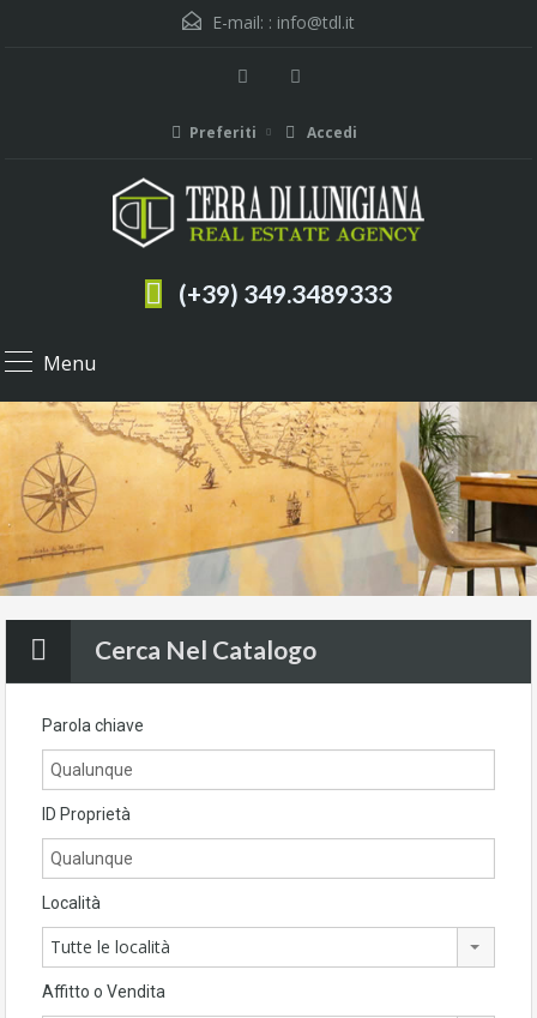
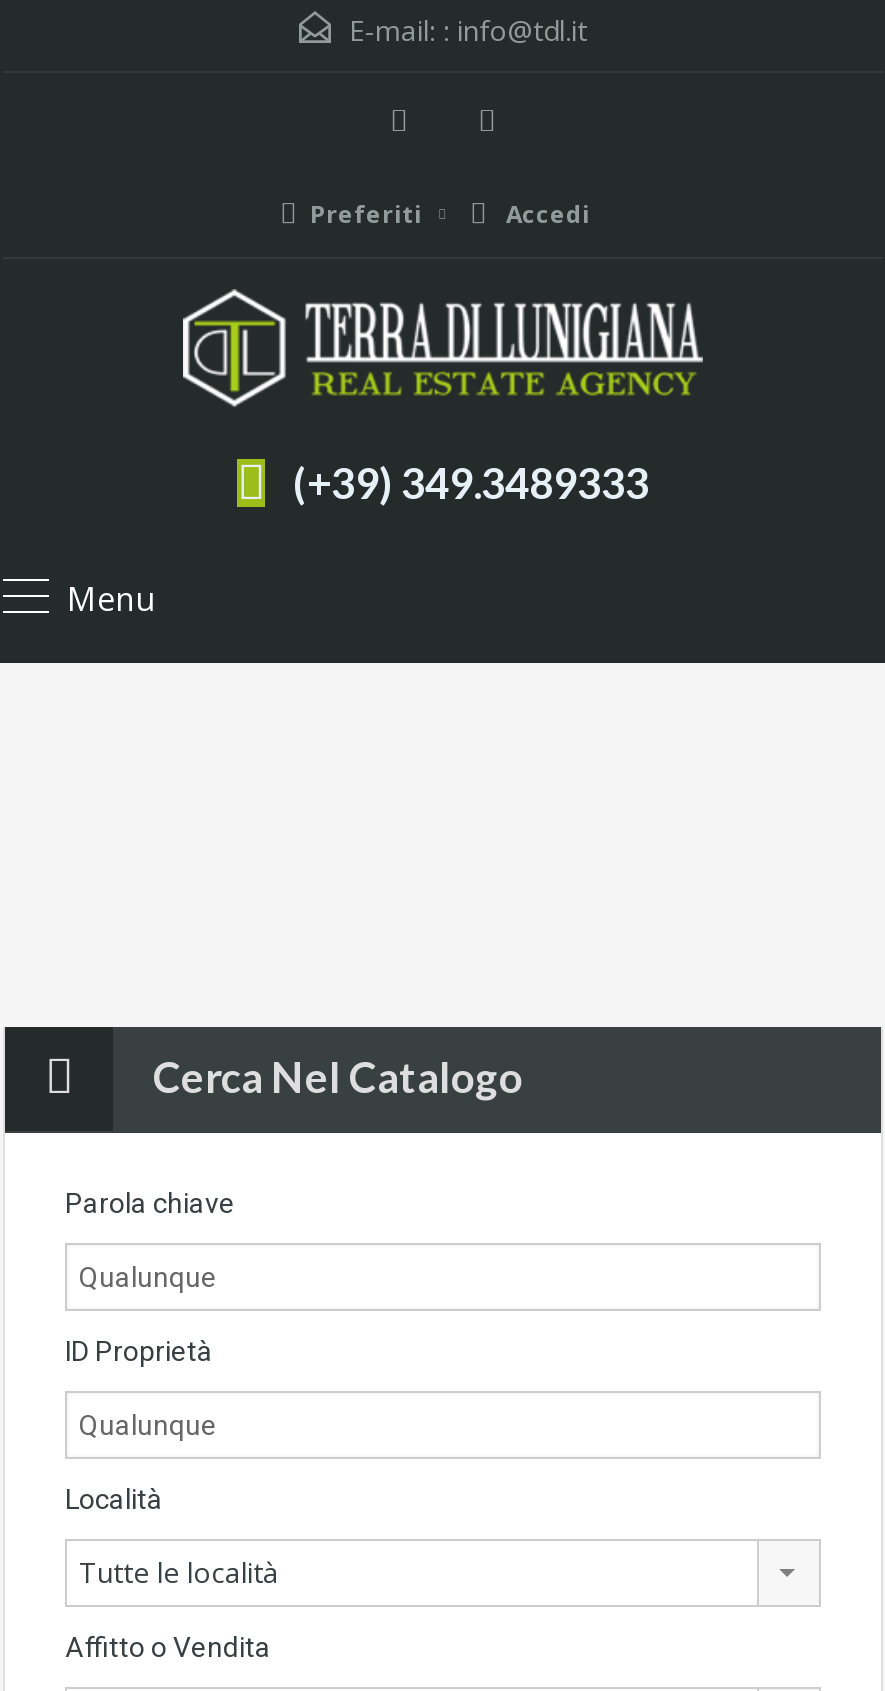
- [image]
